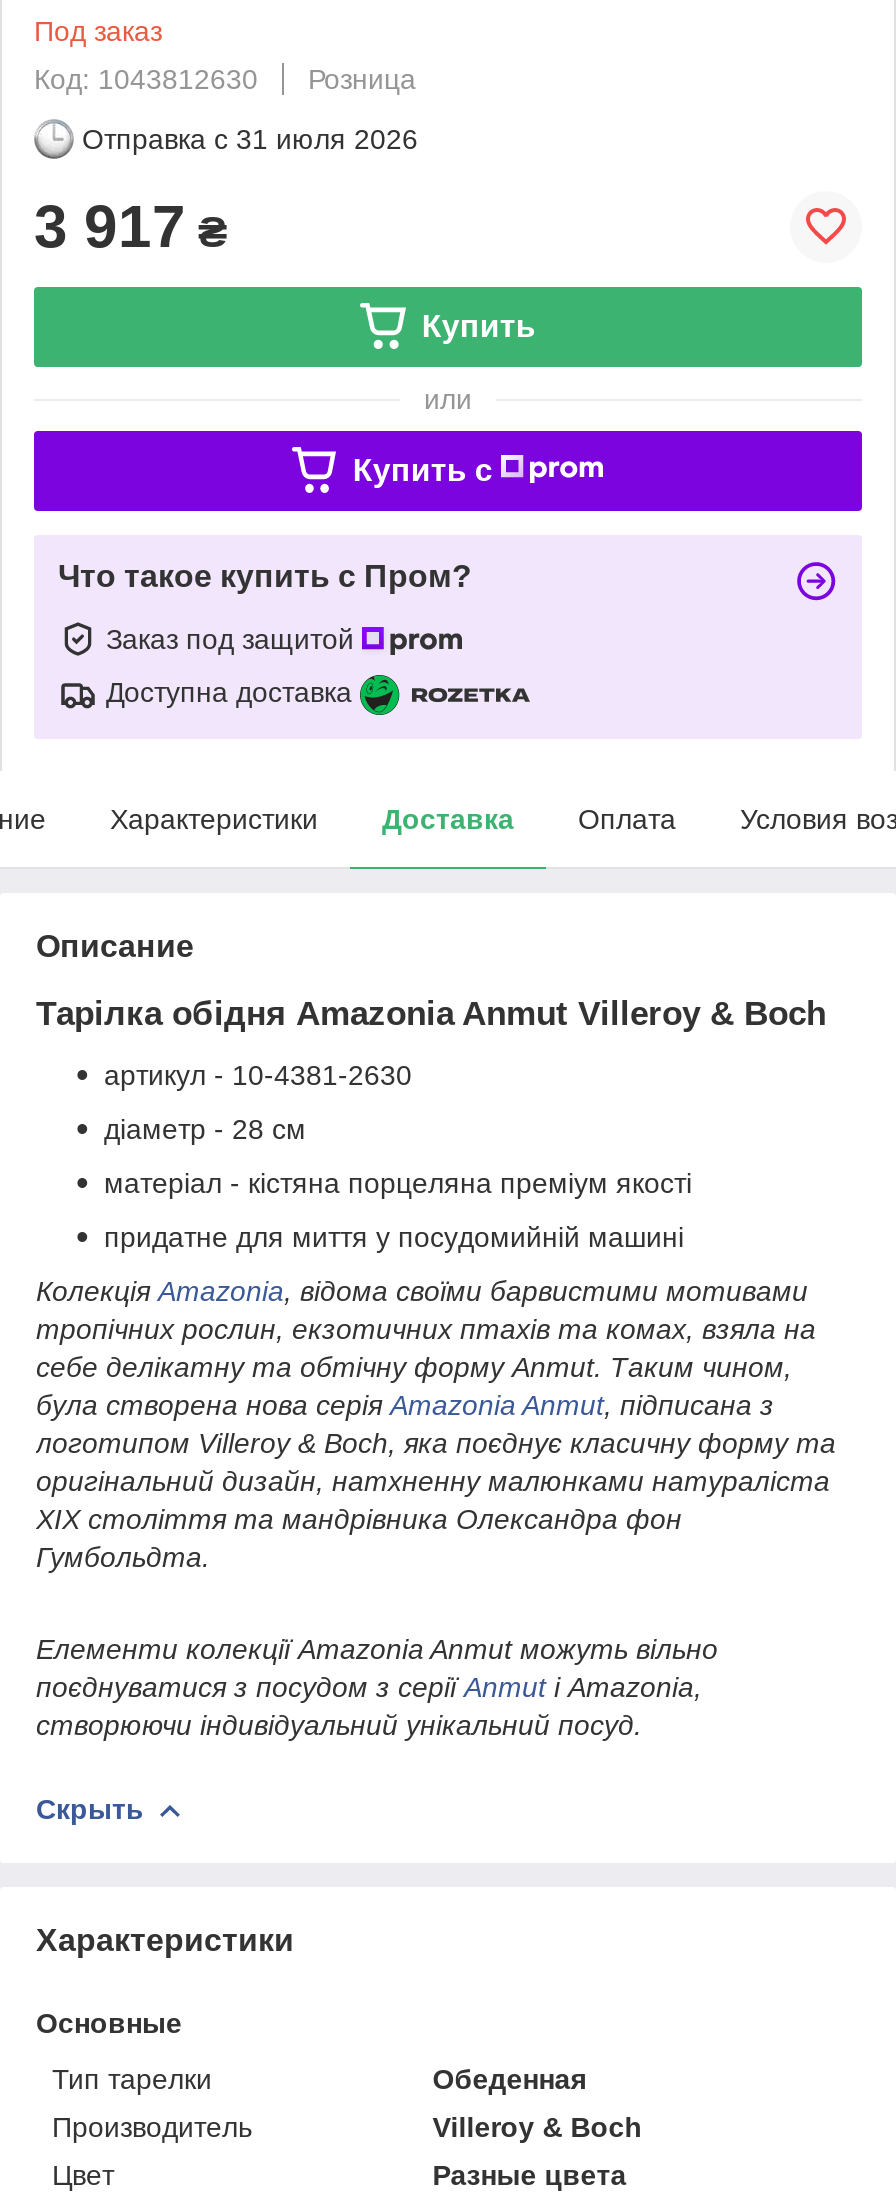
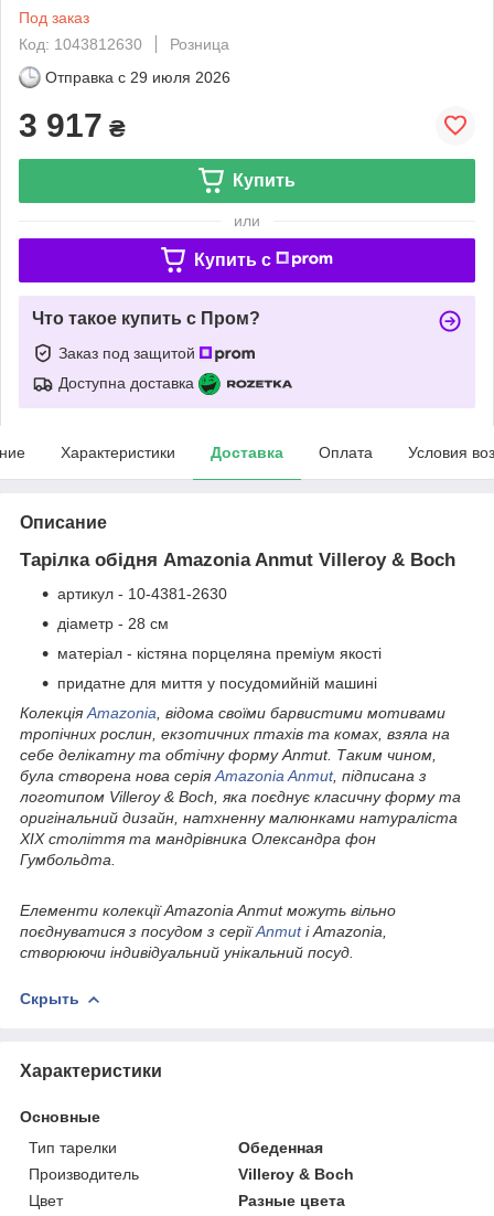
- Отправка с 31 июля 2026
+ Отправка с 29 июля 2026
